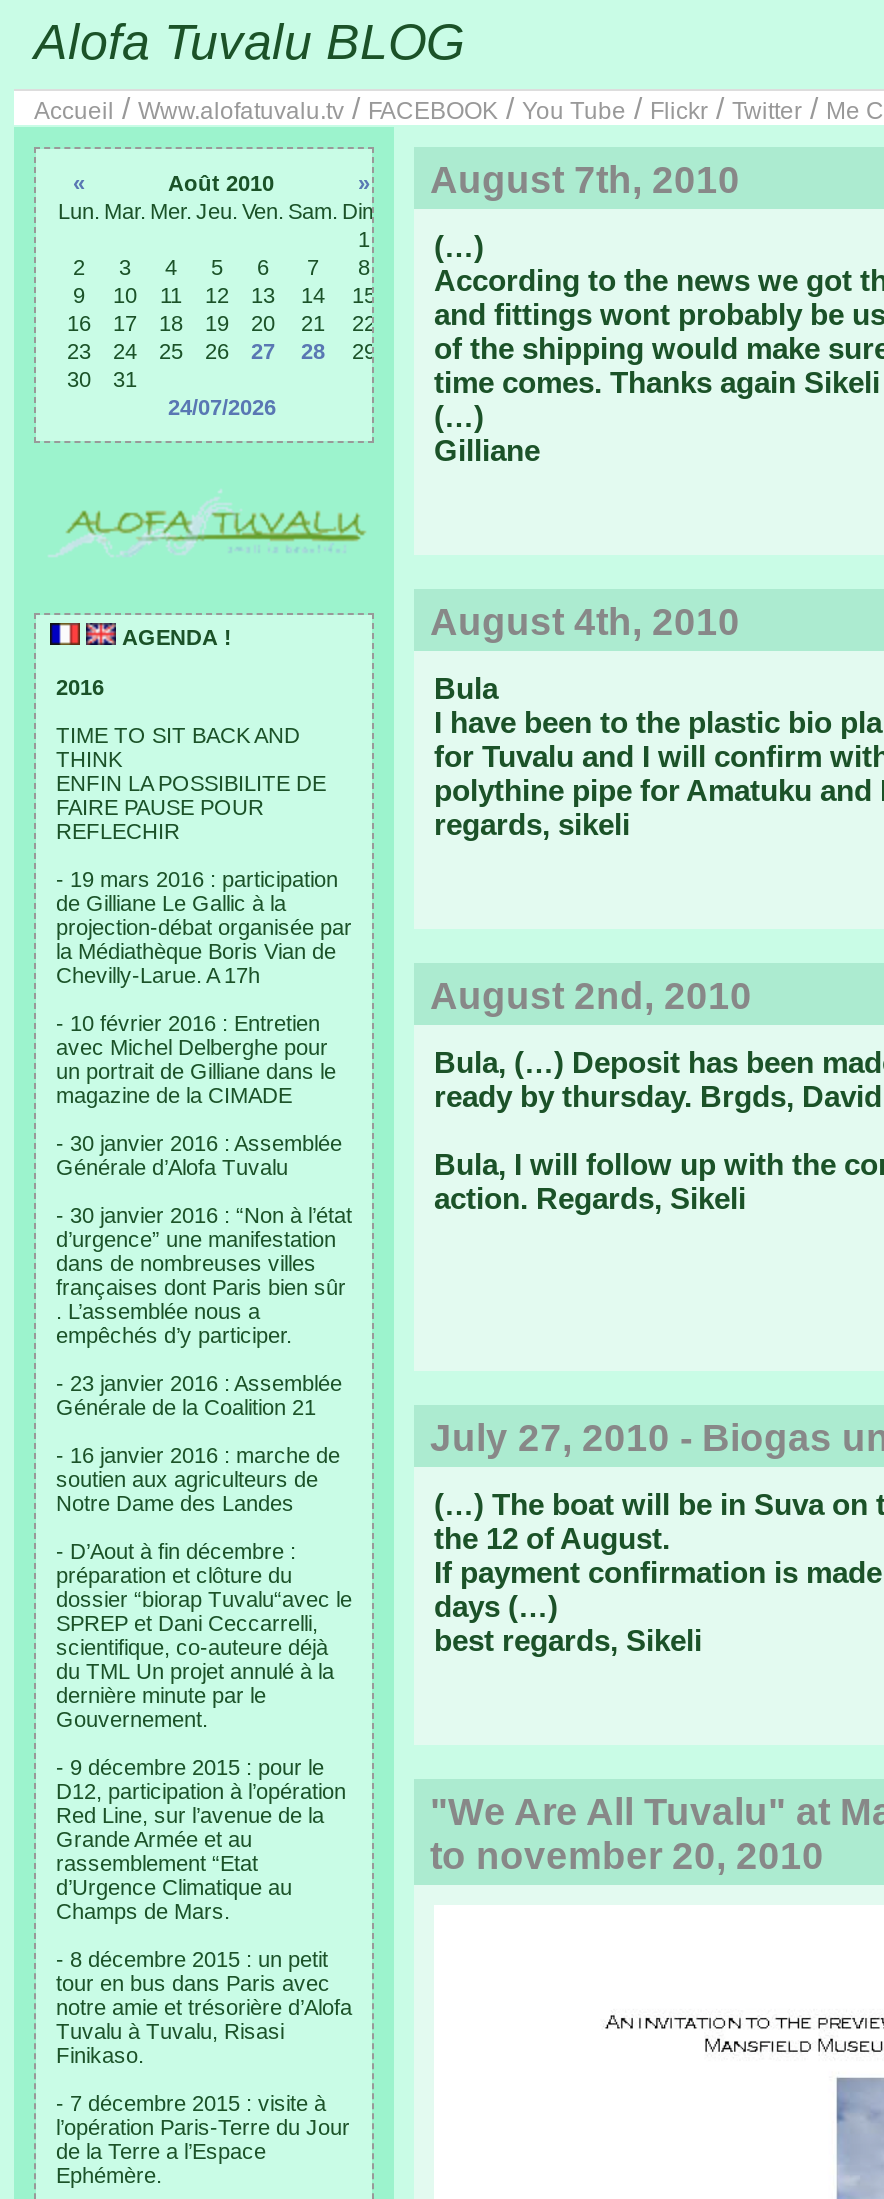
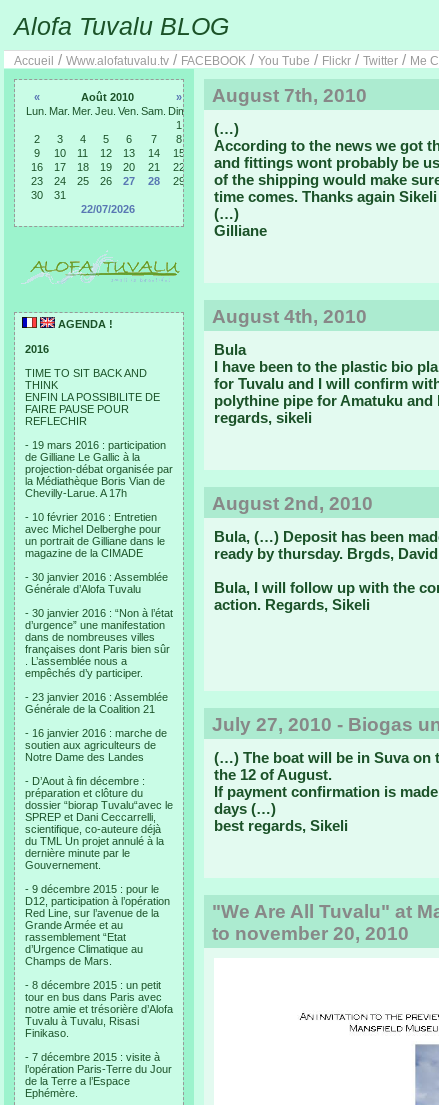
- 24/07/2026
+ 22/07/2026
